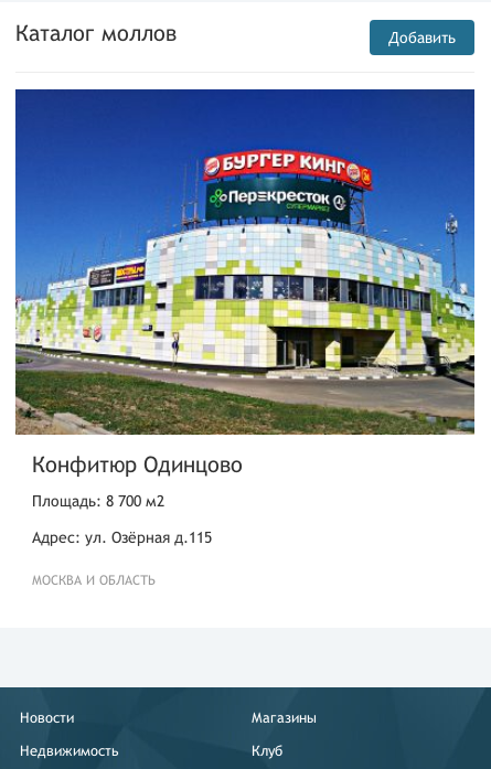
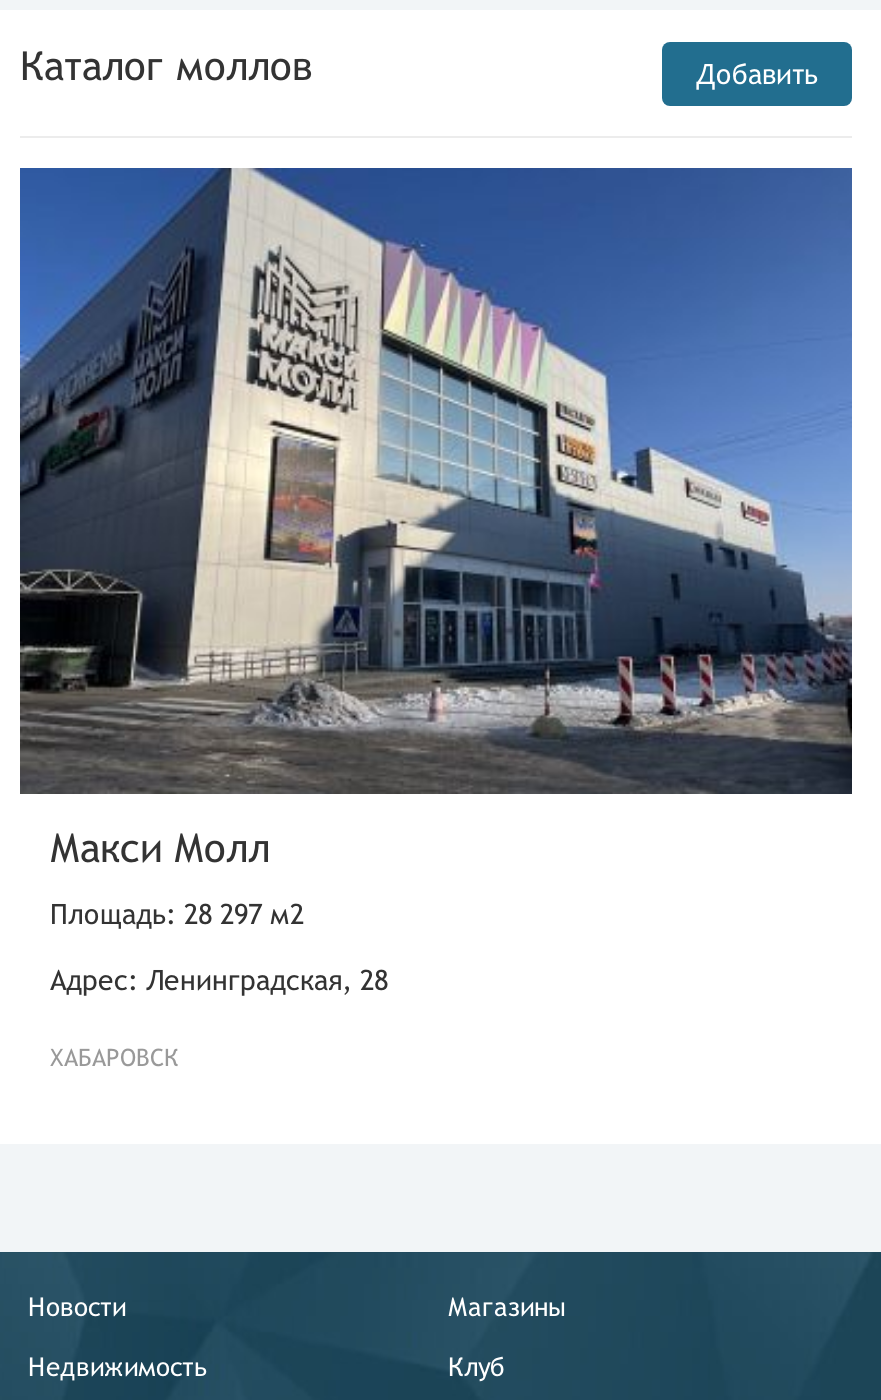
- [image]
- Конфитюр Одинцово
+ [image]
+ Макси Молл

- Площадь: 8 700 м2
+ Площадь: 28 297 м2

- Адрес: ул. Озёрная д.115
+ Адрес: Ленинградская, 28

- МОСКВА И ОБЛАСТЬ
+ ХАБАРОВСК
